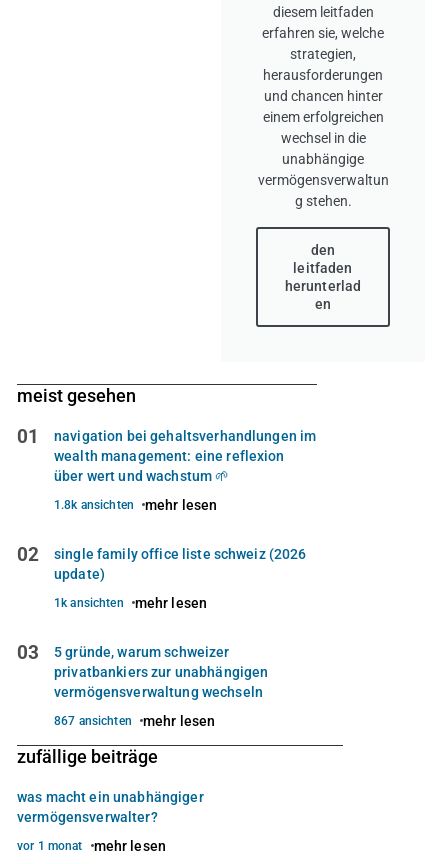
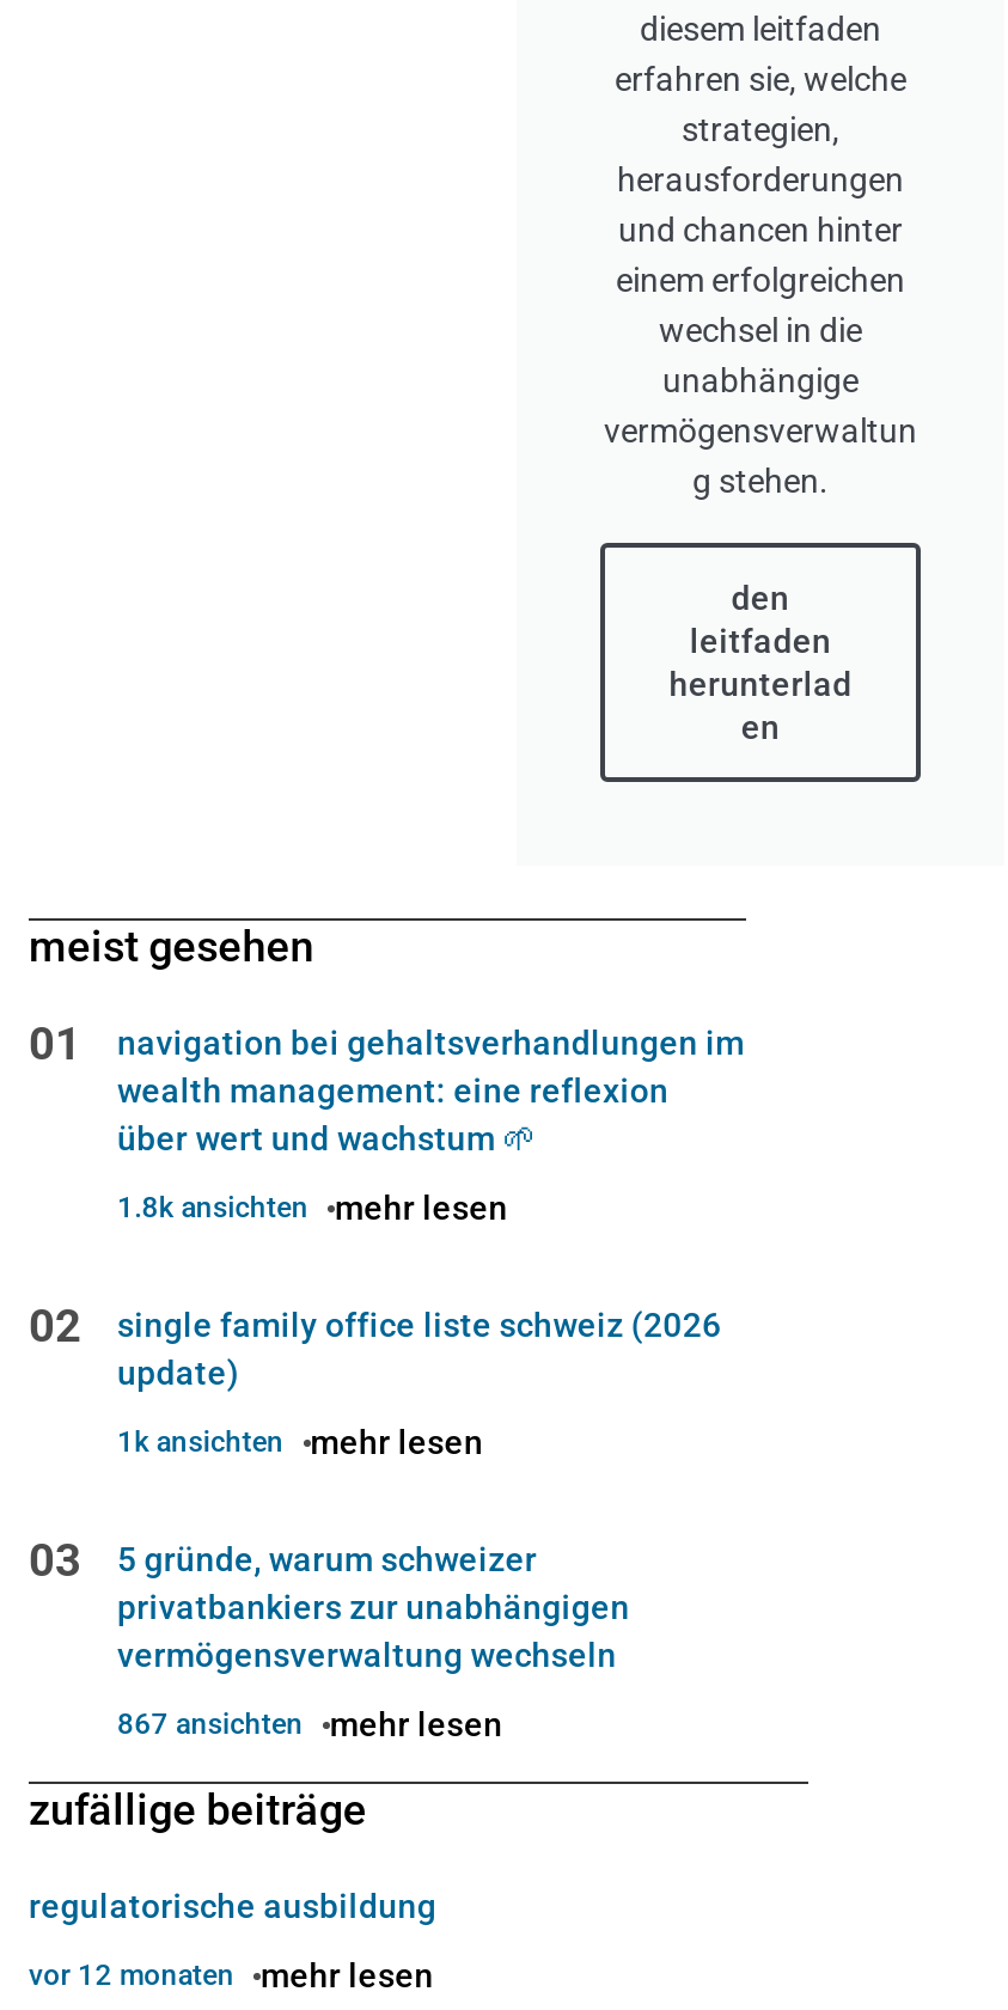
- was macht ein unabhängiger
- vermögensverwalter?
+ regulatorische ausbildung

- vor 1 monat mehr lesen
+ vor 12 monaten mehr lesen
